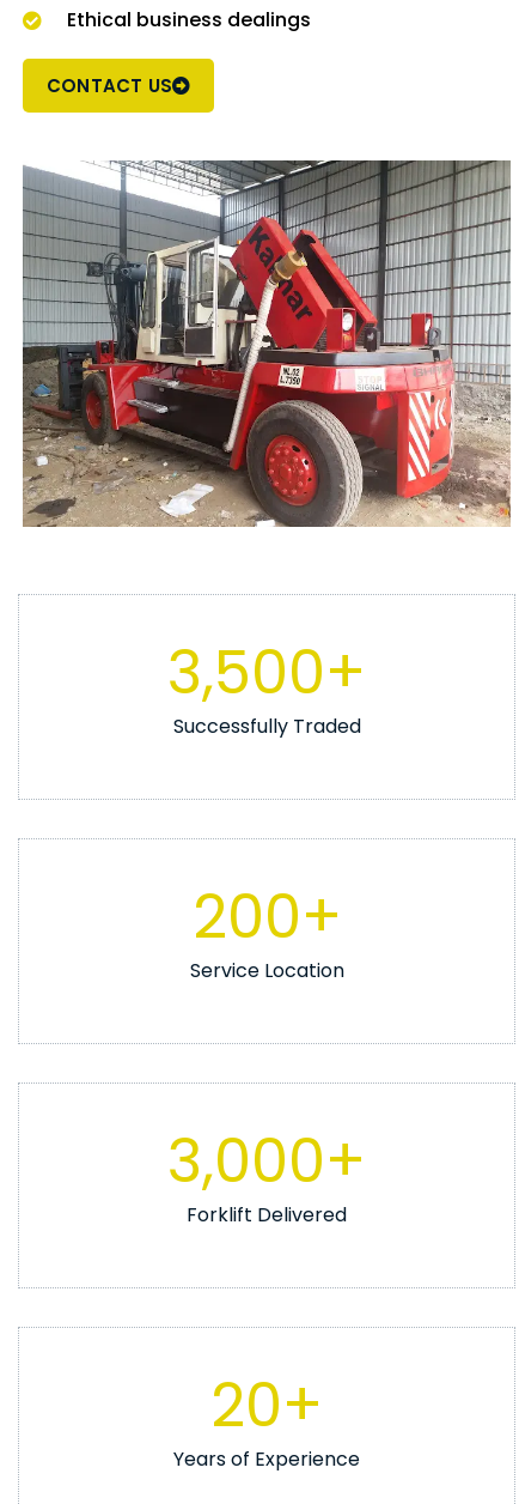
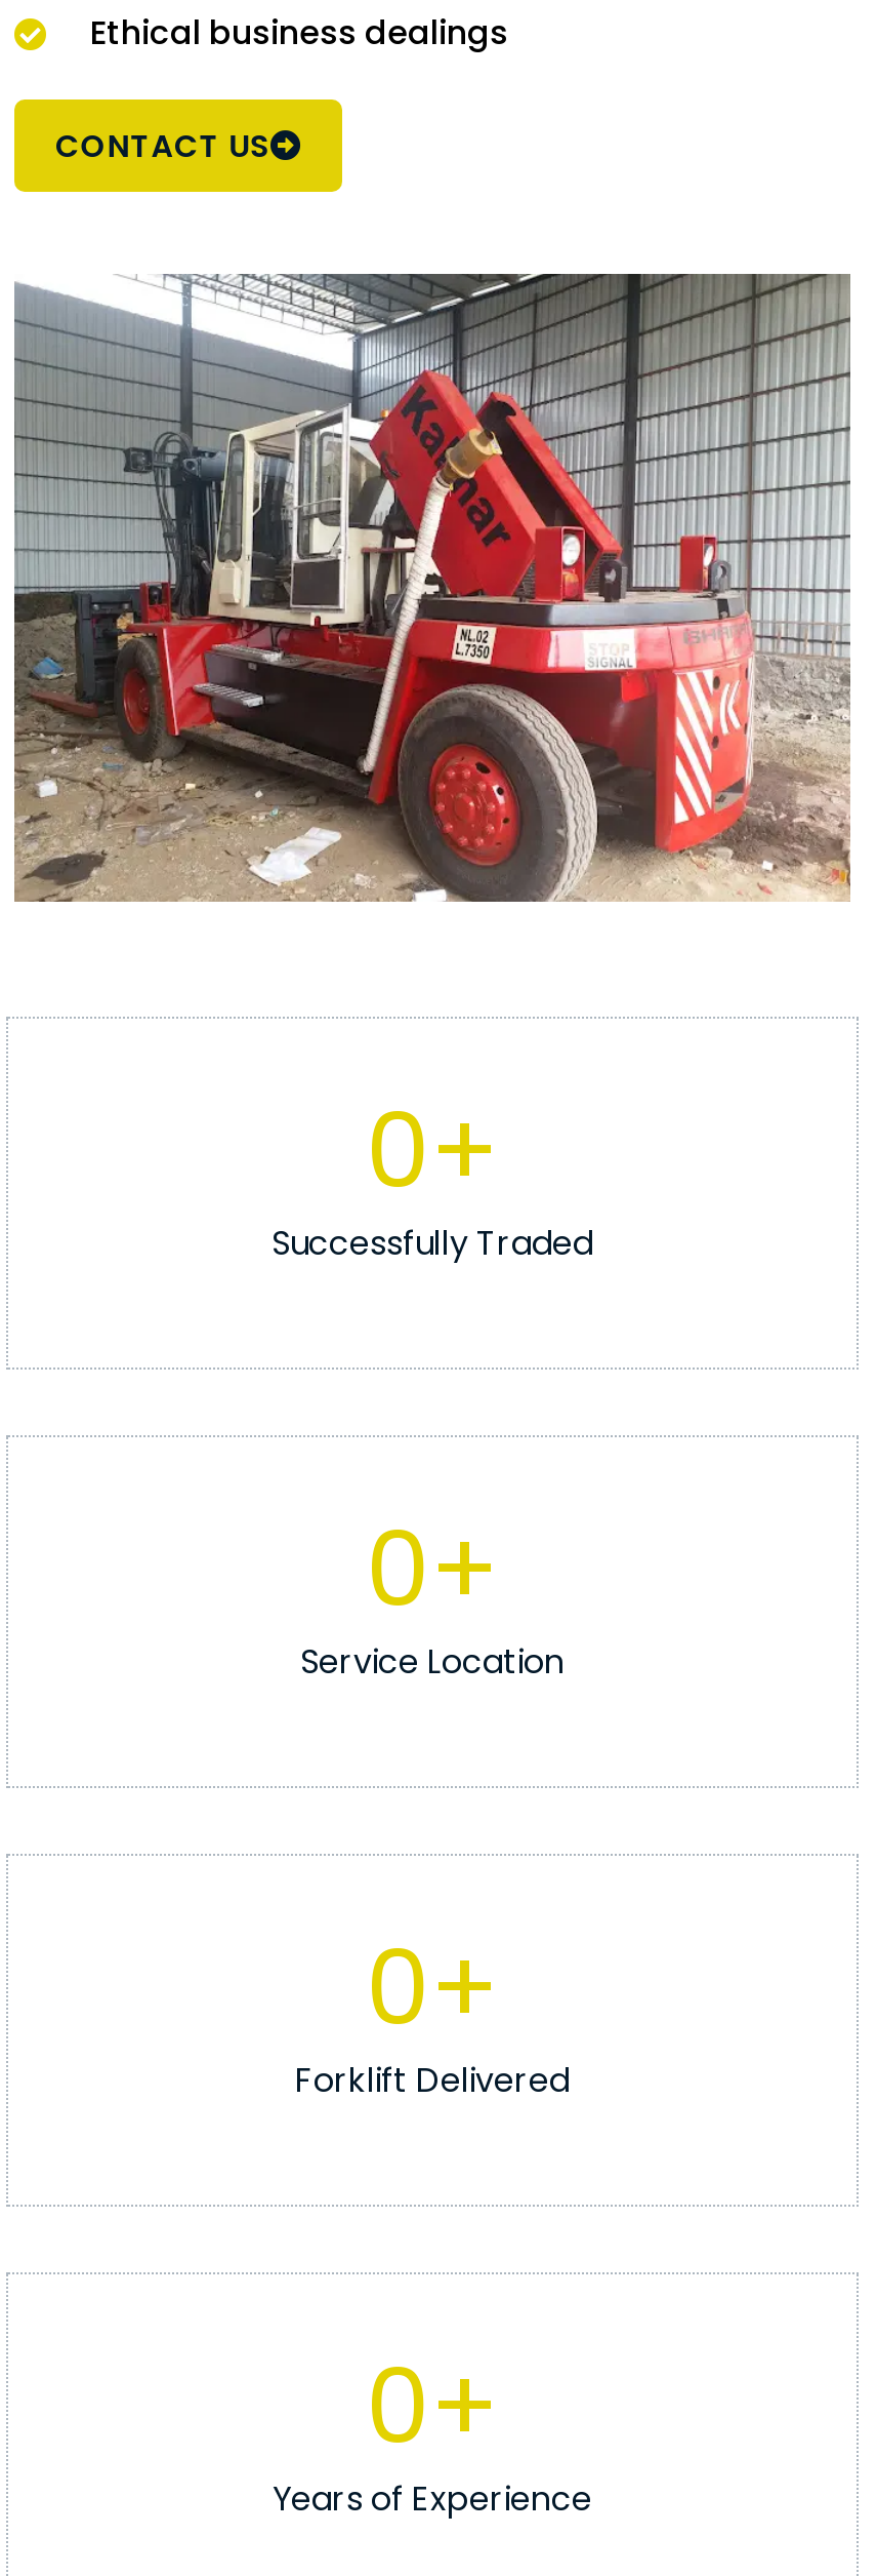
- 3,500+
+ 0+

- 200+
+ 0+

- 3,000+
+ 0+

- 20+
+ 0+
